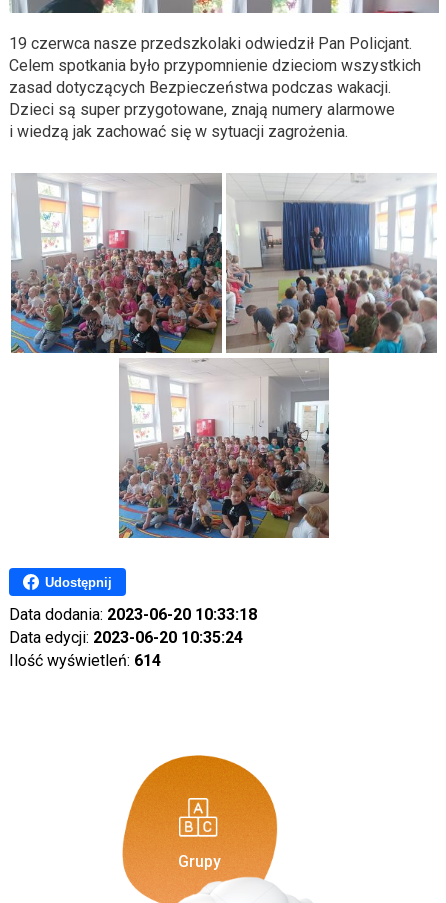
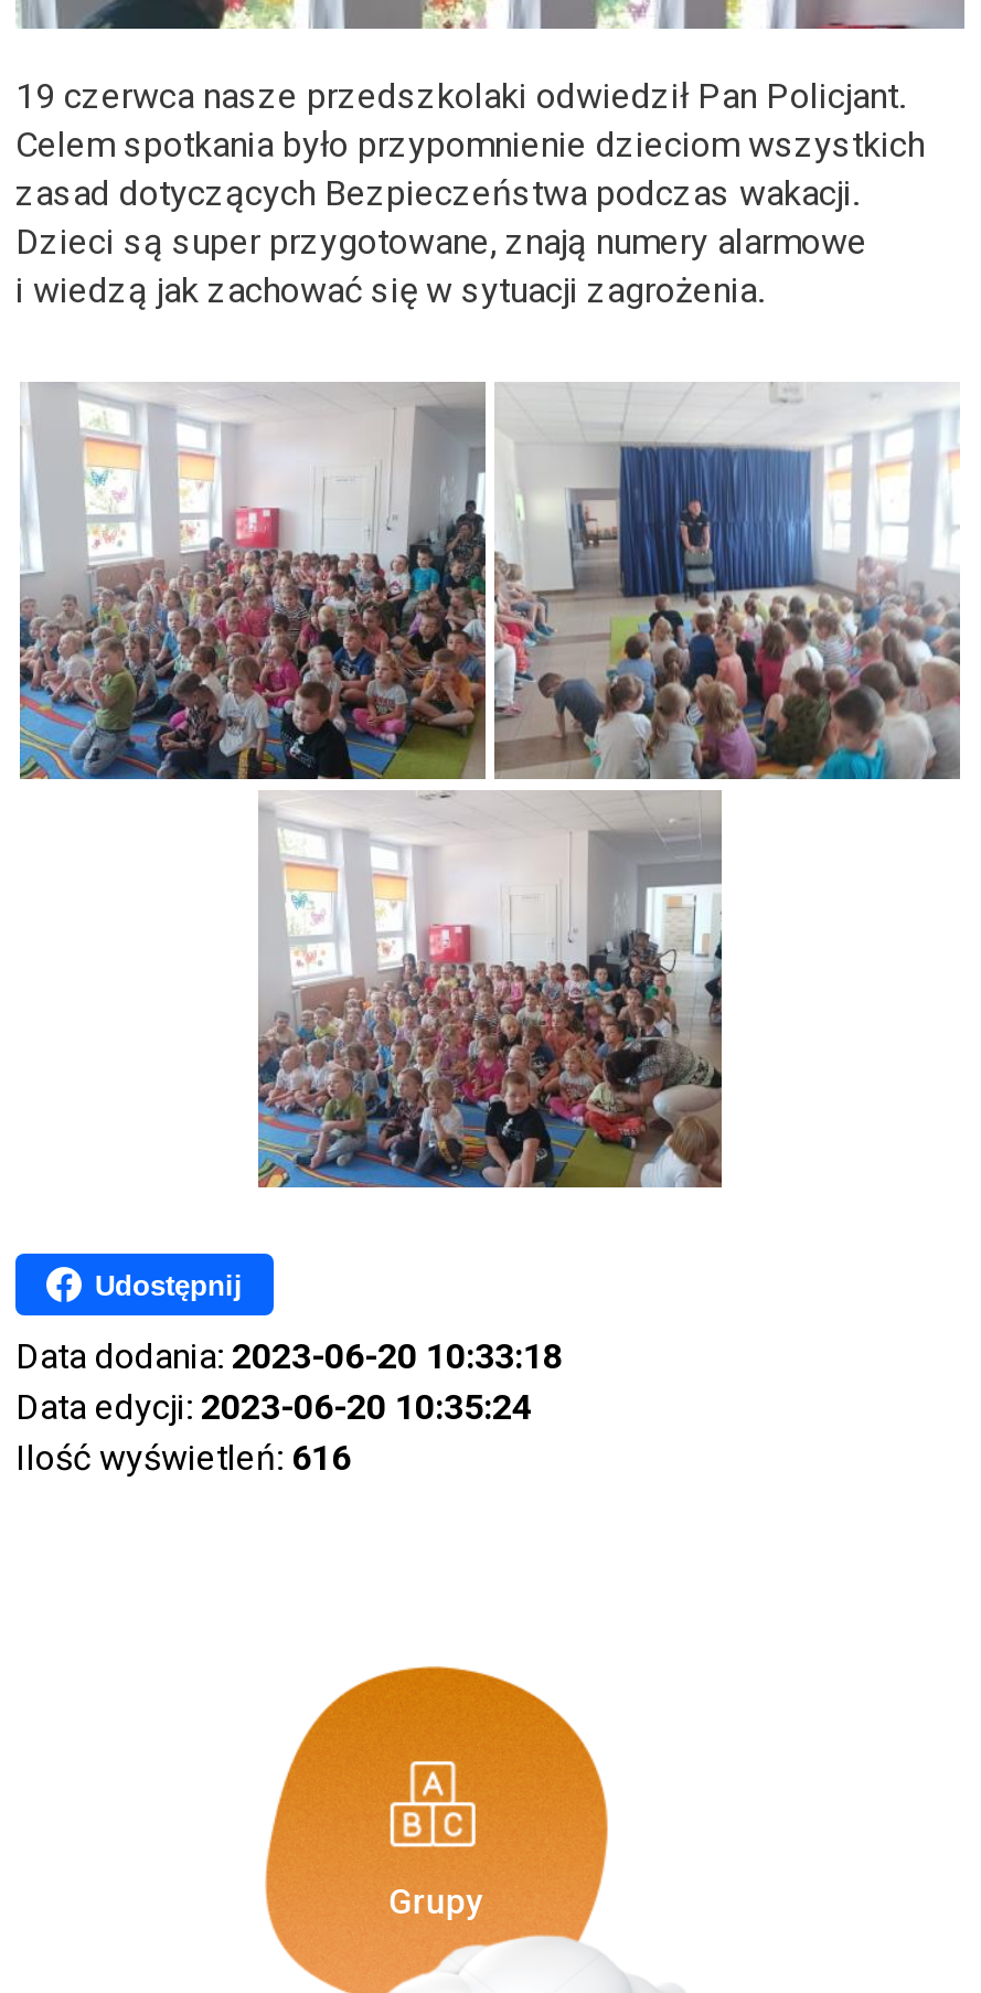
- Ilość wyświetleń: 614
+ Ilość wyświetleń: 616
